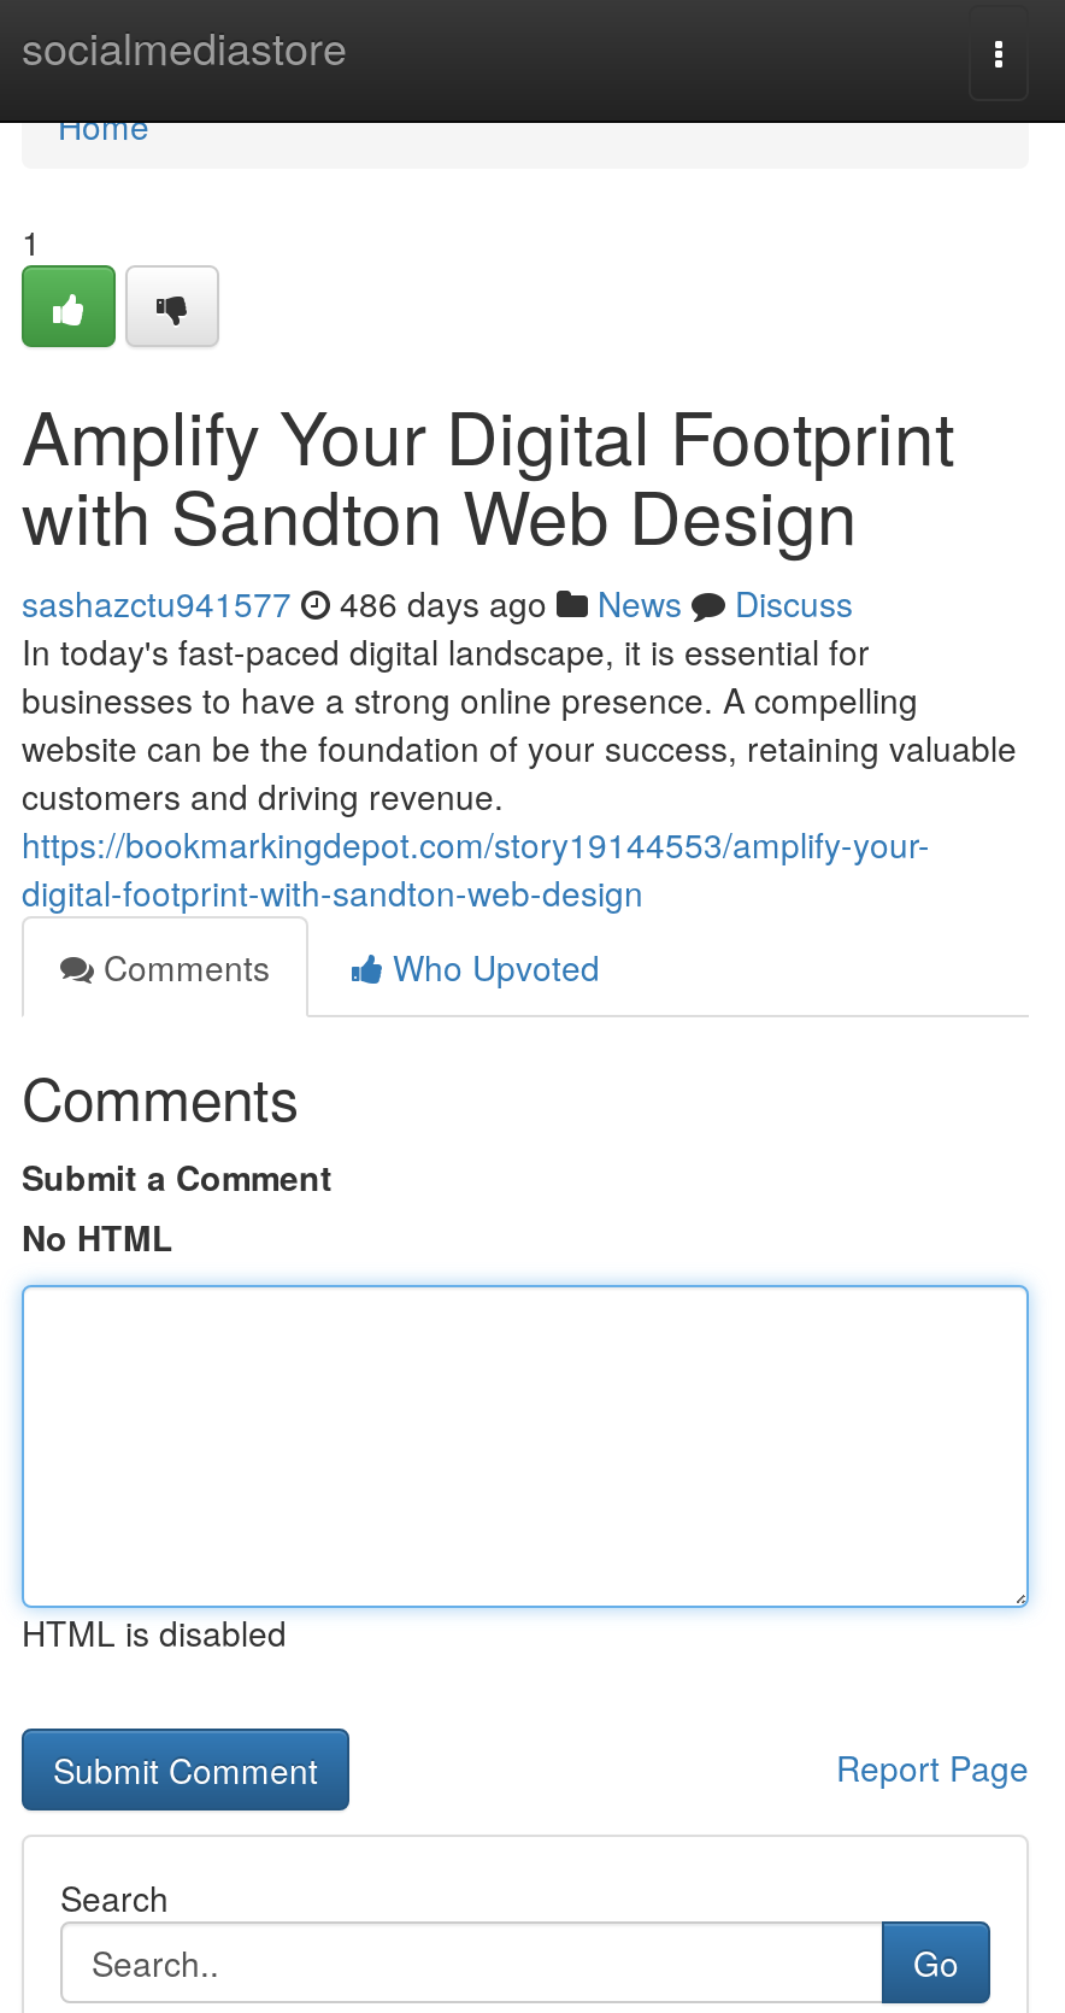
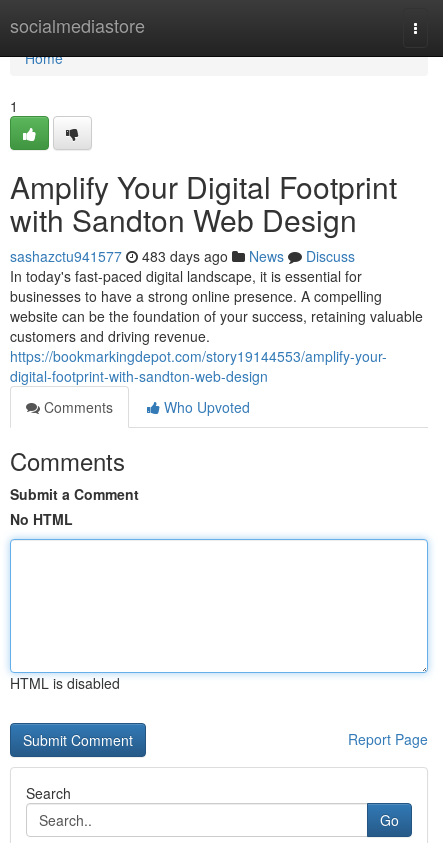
- sashazctu941577 486 days ago News Discuss
+ sashazctu941577 483 days ago News Discuss
